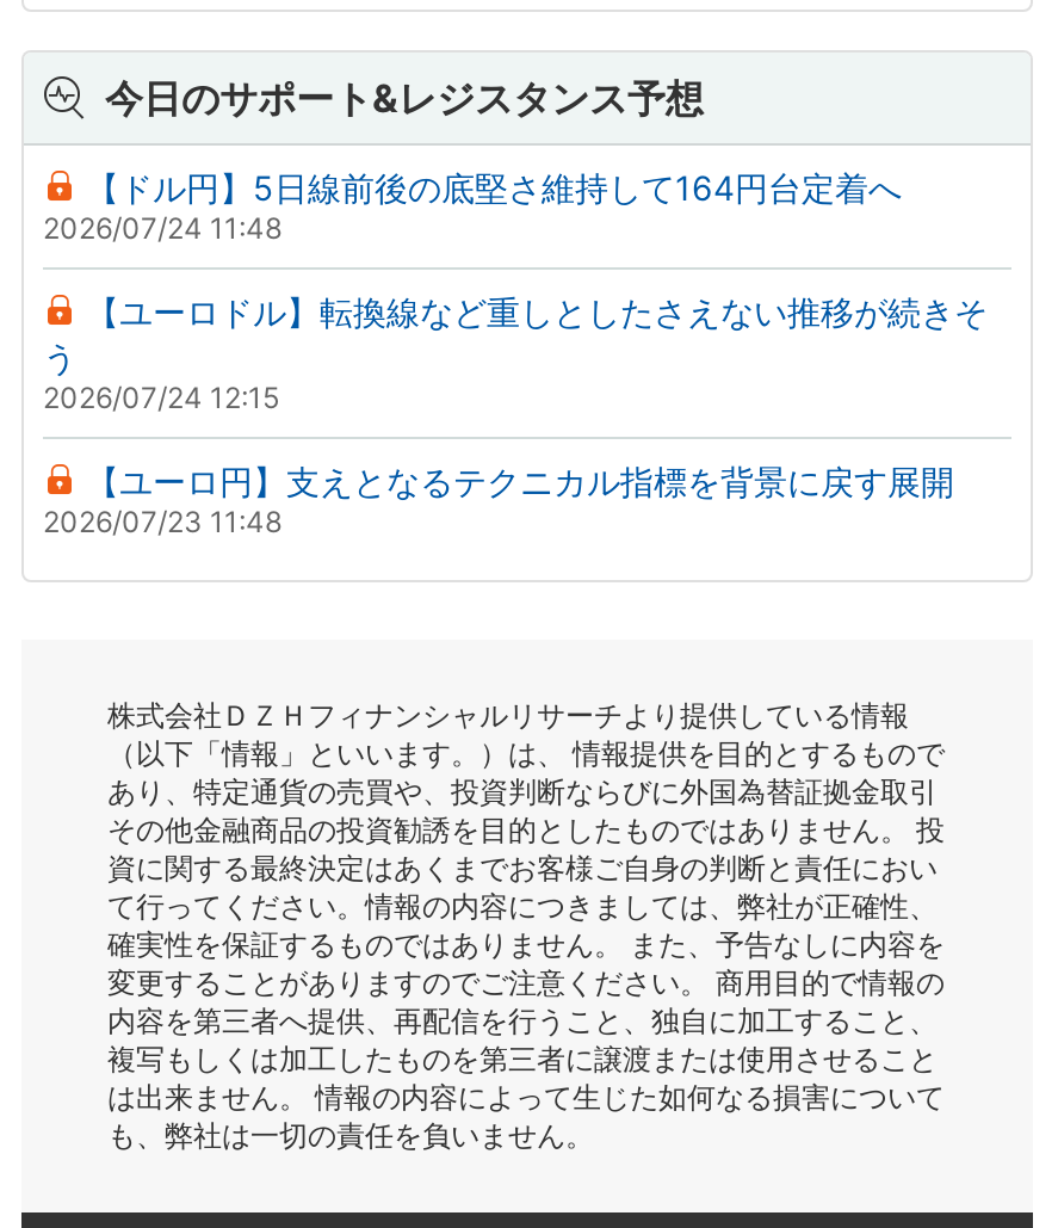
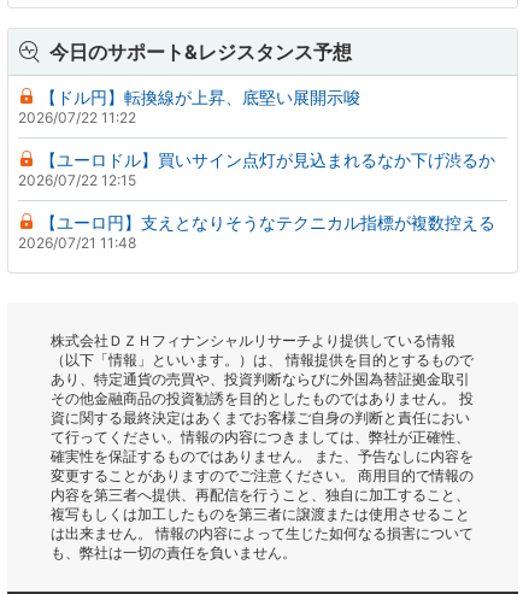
- 【ドル円】5日線前後の底堅さ維持して164円台定着へ
- 2026/07/24 11:48
+ 【ドル円】転換線が上昇、底堅い展開示唆
+ 2026/07/22 11:22

- 【ユーロドル】転換線など重しとしたさえない推移が続きそ
- う
- 2026/07/24 12:15
+ 【ユーロドル】買いサイン点灯が見込まれるなか下げ渋るか
+ 2026/07/22 12:15

- 【ユーロ円】支えとなるテクニカル指標を背景に戻す展開
- 2026/07/23 11:48
+ 【ユーロ円】支えとなりそうなテクニカル指標が複数控える
+ 2026/07/21 11:48
